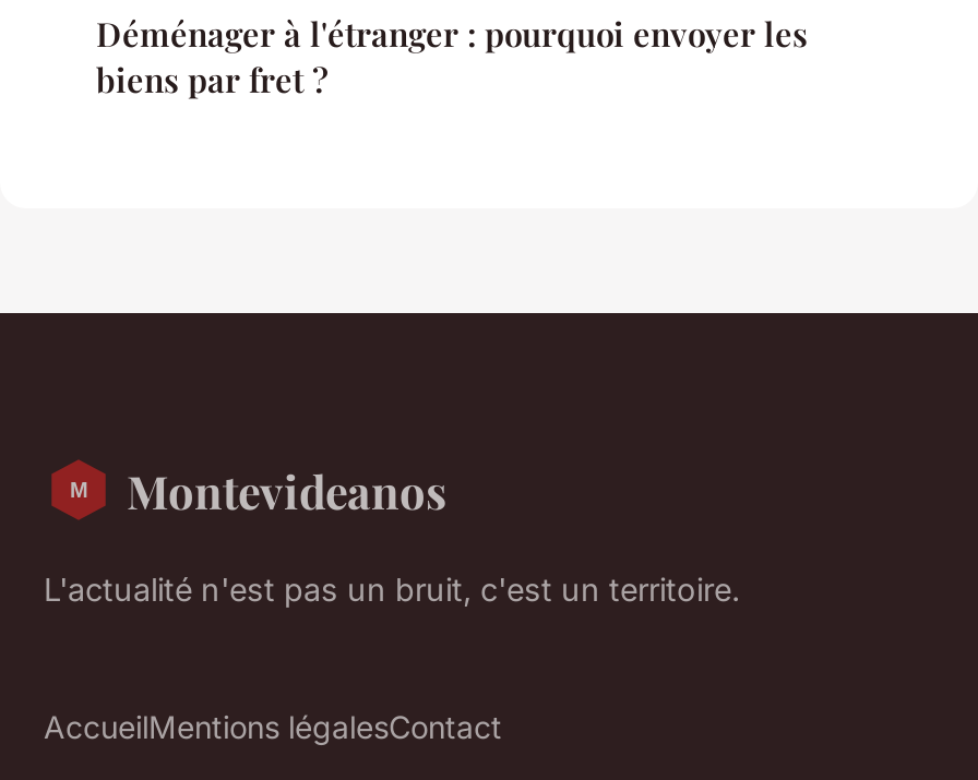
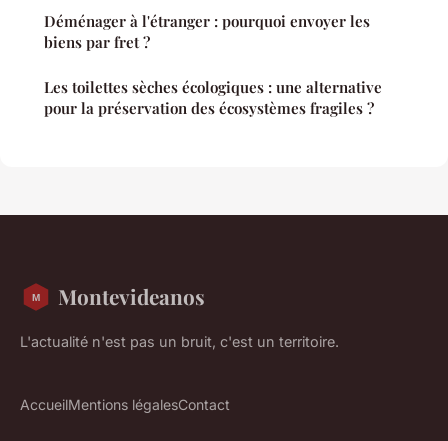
+ Les toilettes sèches écologiques : une alternative
+ pour la préservation des écosystèmes fragiles ?
